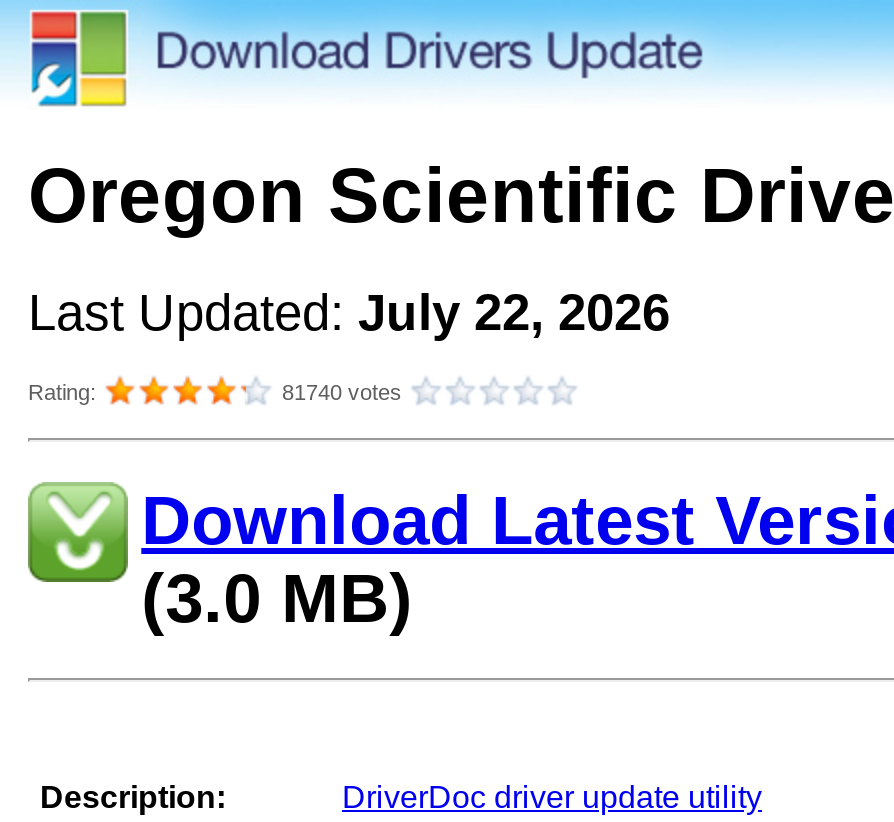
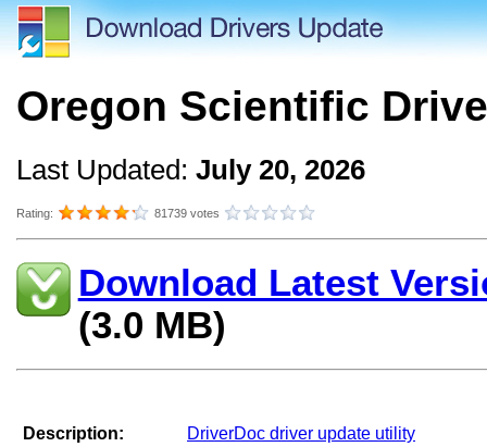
- Last Updated: July 22, 2026
+ Last Updated: July 20, 2026

- 81740 votes
+ 81739 votes
